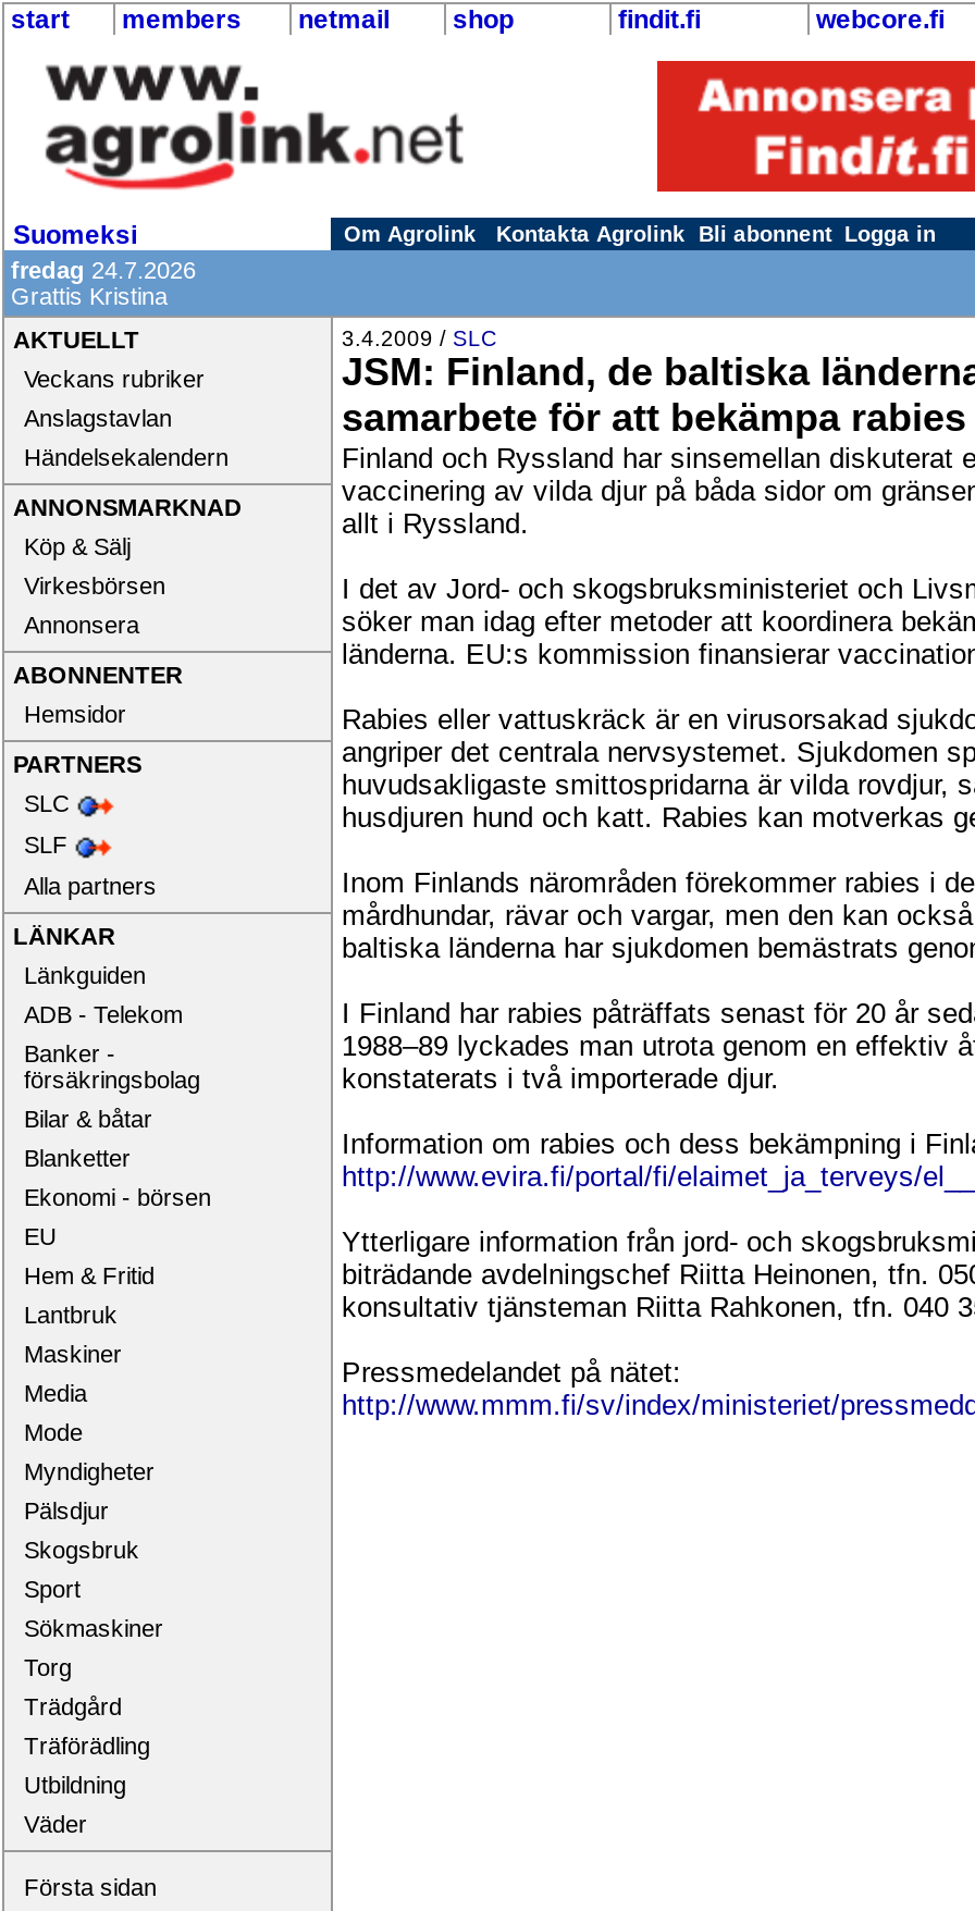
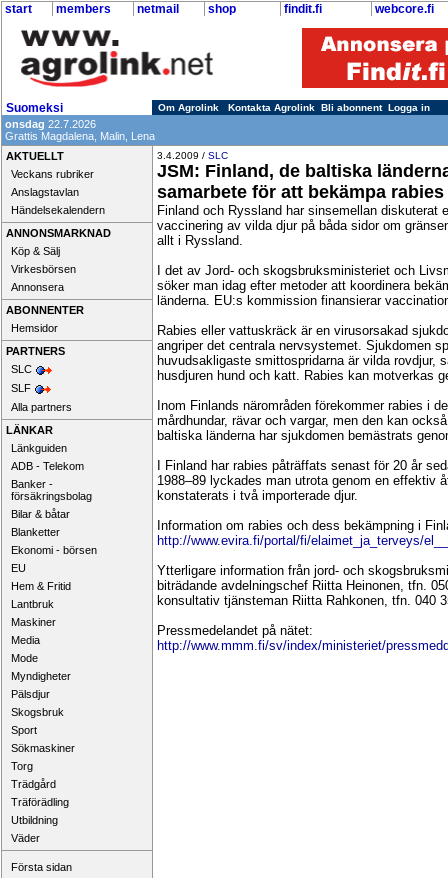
- fredag 24.7.2026
- Grattis Kristina
+ onsdag 22.7.2026
+ Grattis Magdalena, Malin, Lena
